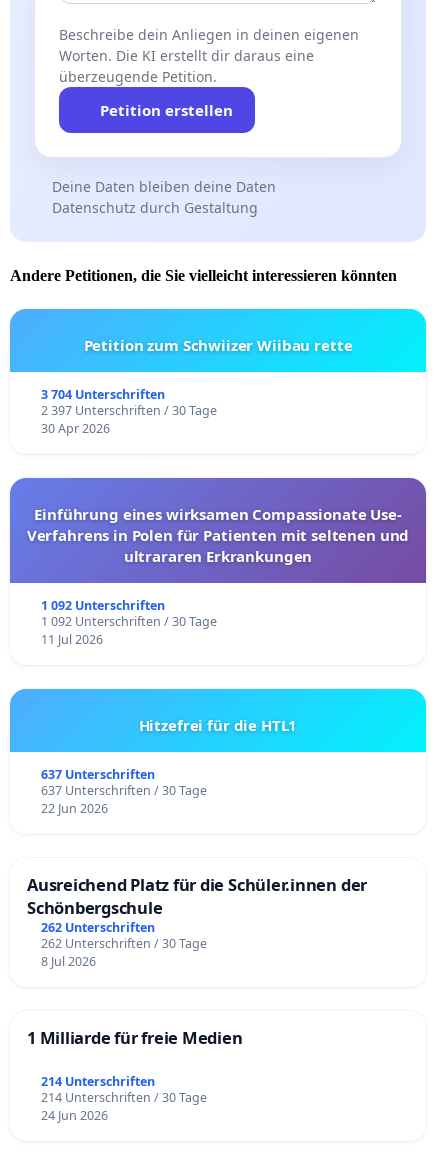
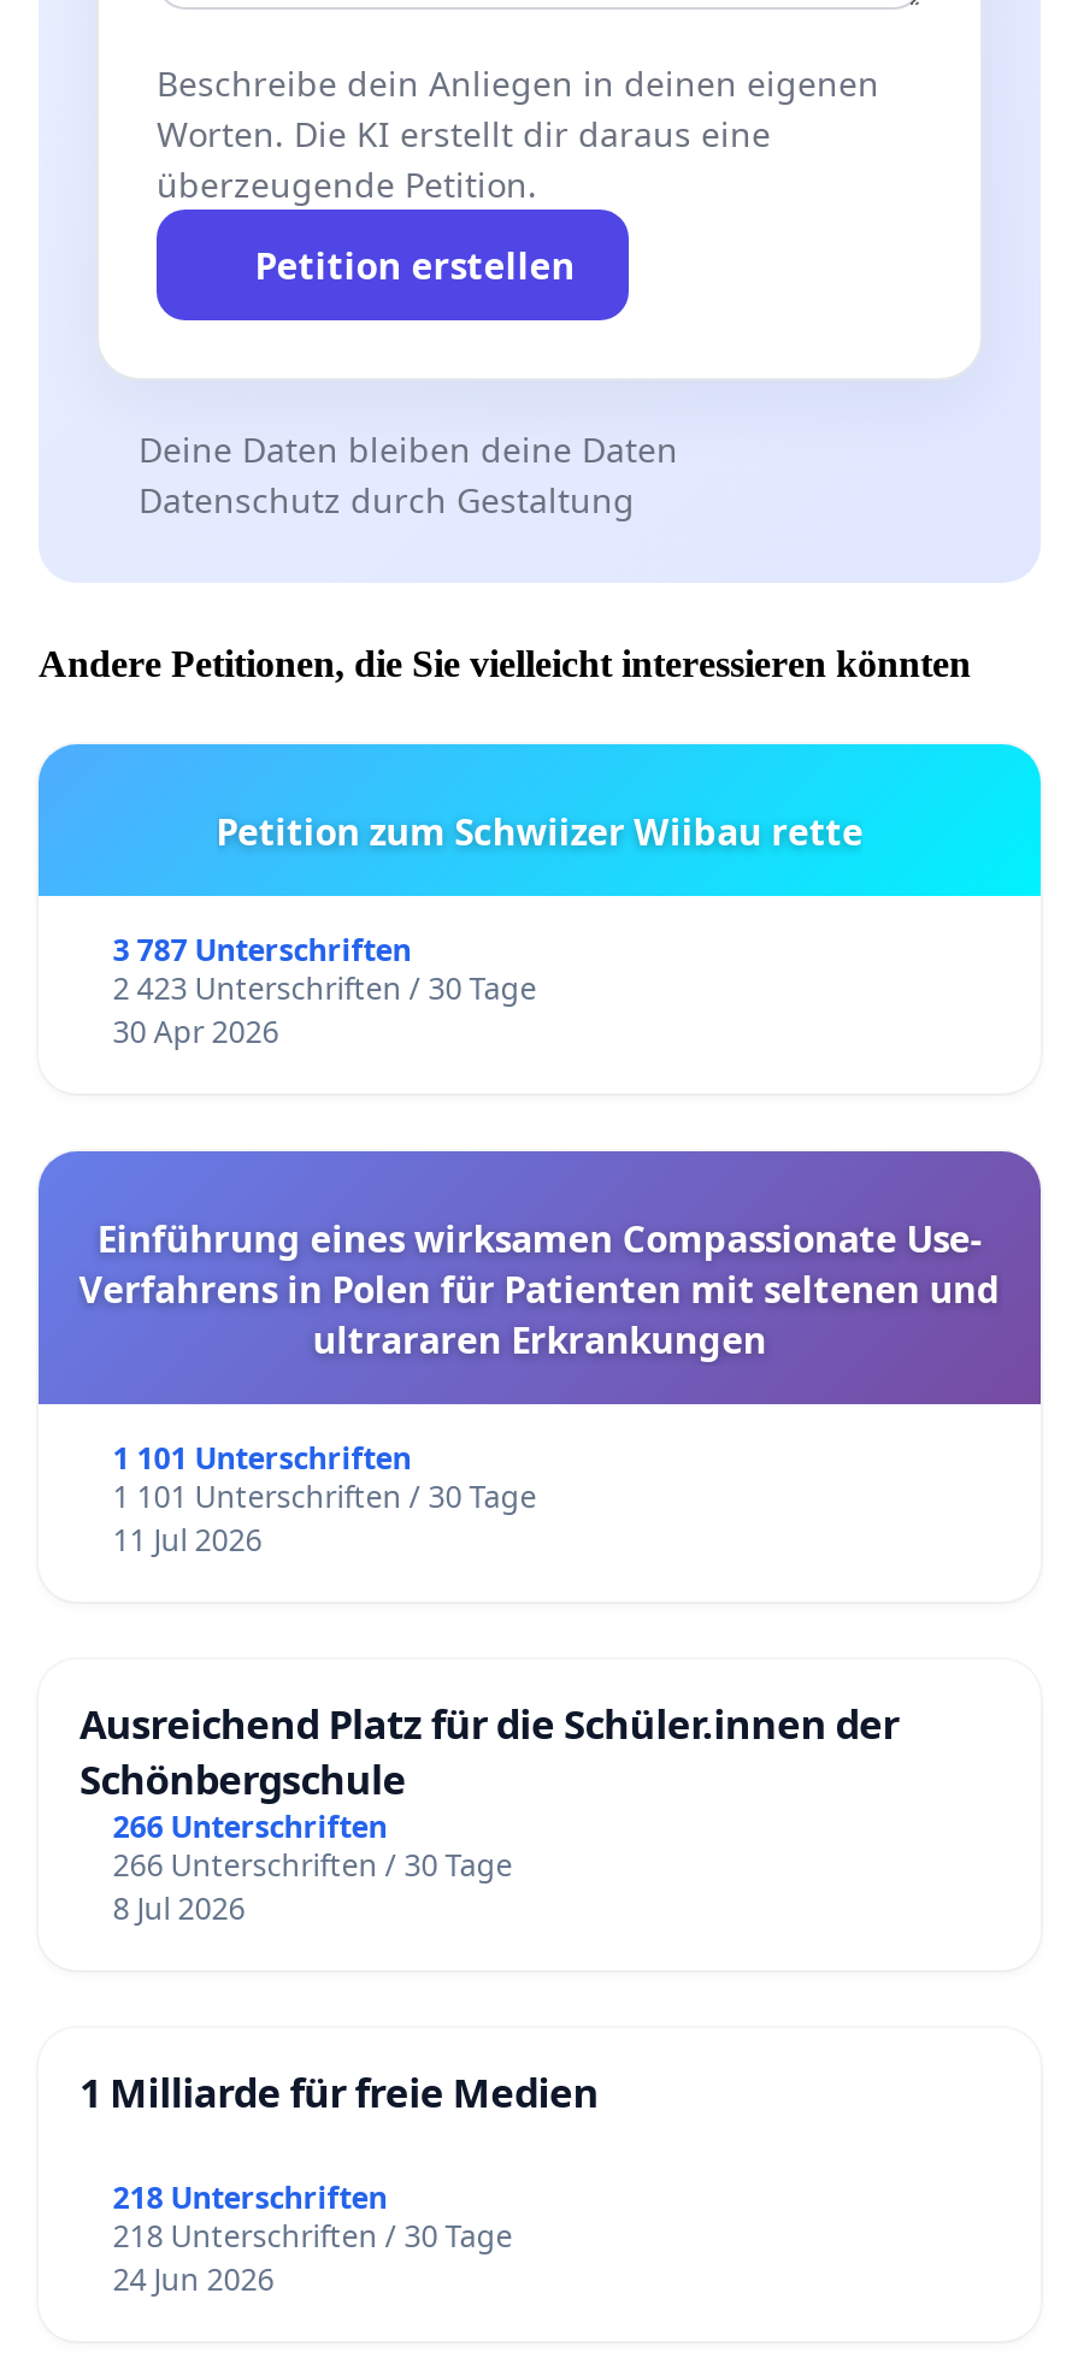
- 3 704 Unterschriften
+ 3 787 Unterschriften

- 2 397 Unterschriften / 30 Tage
+ 2 423 Unterschriften / 30 Tage

- 1 092 Unterschriften
+ 1 101 Unterschriften

- 1 092 Unterschriften / 30 Tage
+ 1 101 Unterschriften / 30 Tage

- Hitzefrei für die HTL1
- 637 Unterschriften
- 637 Unterschriften / 30 Tage
- 22 Jun 2026

- 262 Unterschriften
+ 266 Unterschriften

- 262 Unterschriften / 30 Tage
+ 266 Unterschriften / 30 Tage

- 214 Unterschriften
+ 218 Unterschriften

- 214 Unterschriften / 30 Tage
+ 218 Unterschriften / 30 Tage
